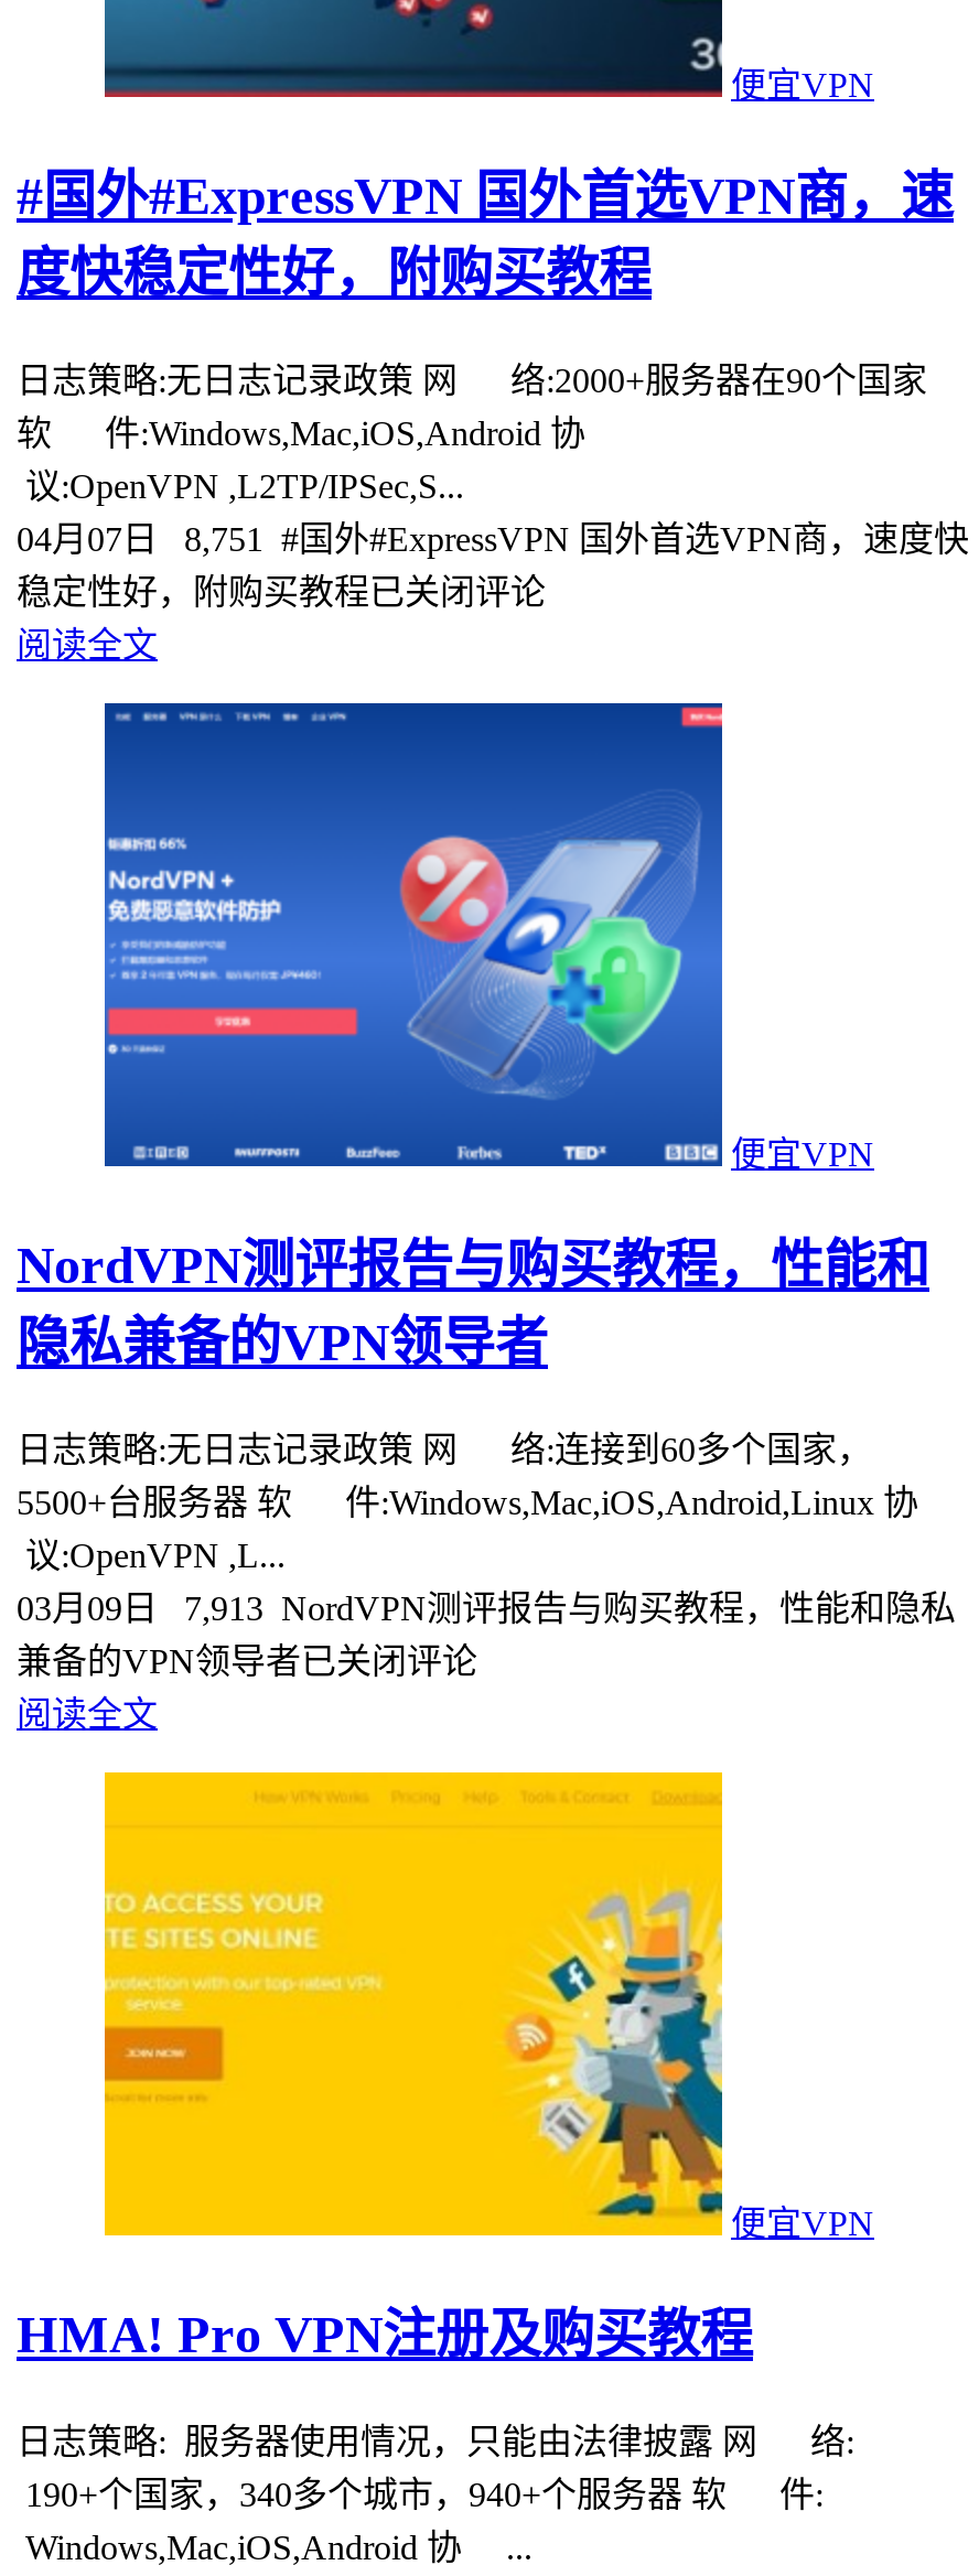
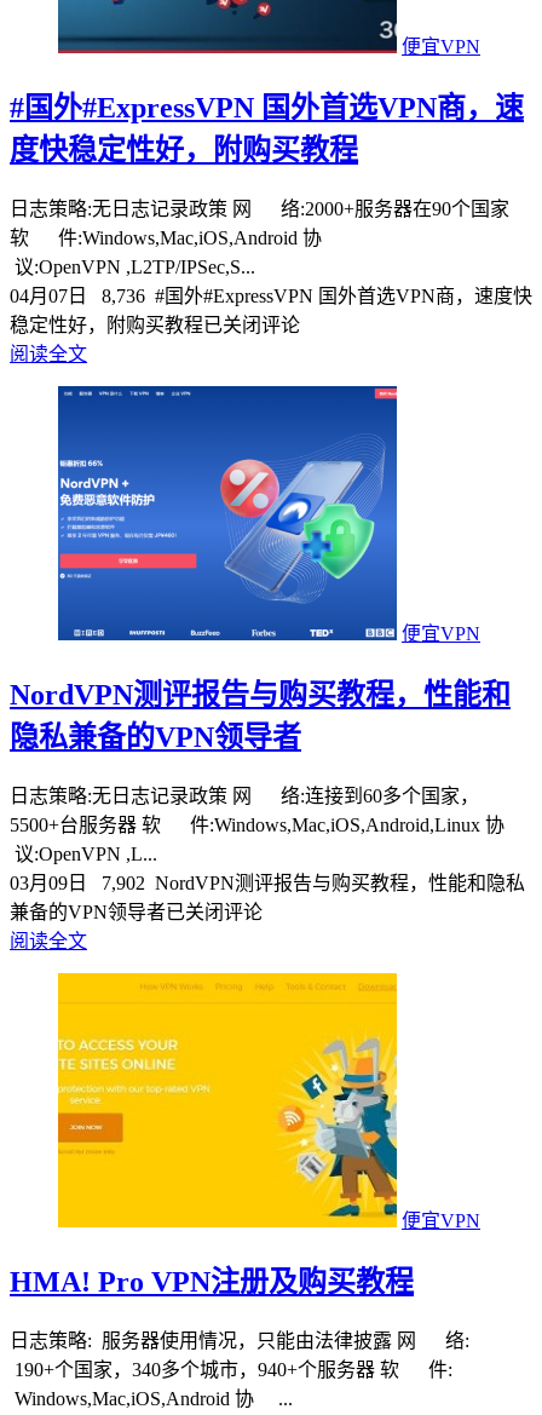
- 04月07日8,751 #国外#ExpressVPN 国外首选VPN商，速度快
+ 04月07日8,736 #国外#ExpressVPN 国外首选VPN商，速度快

- 03月09日7,913 NordVPN测评报告与购买教程，性能和隐私
+ 03月09日7,902 NordVPN测评报告与购买教程，性能和隐私
